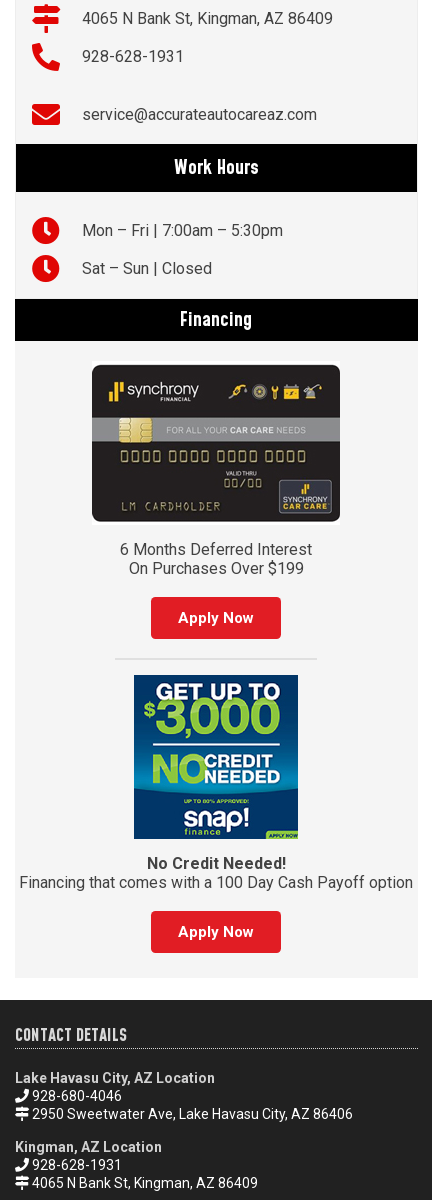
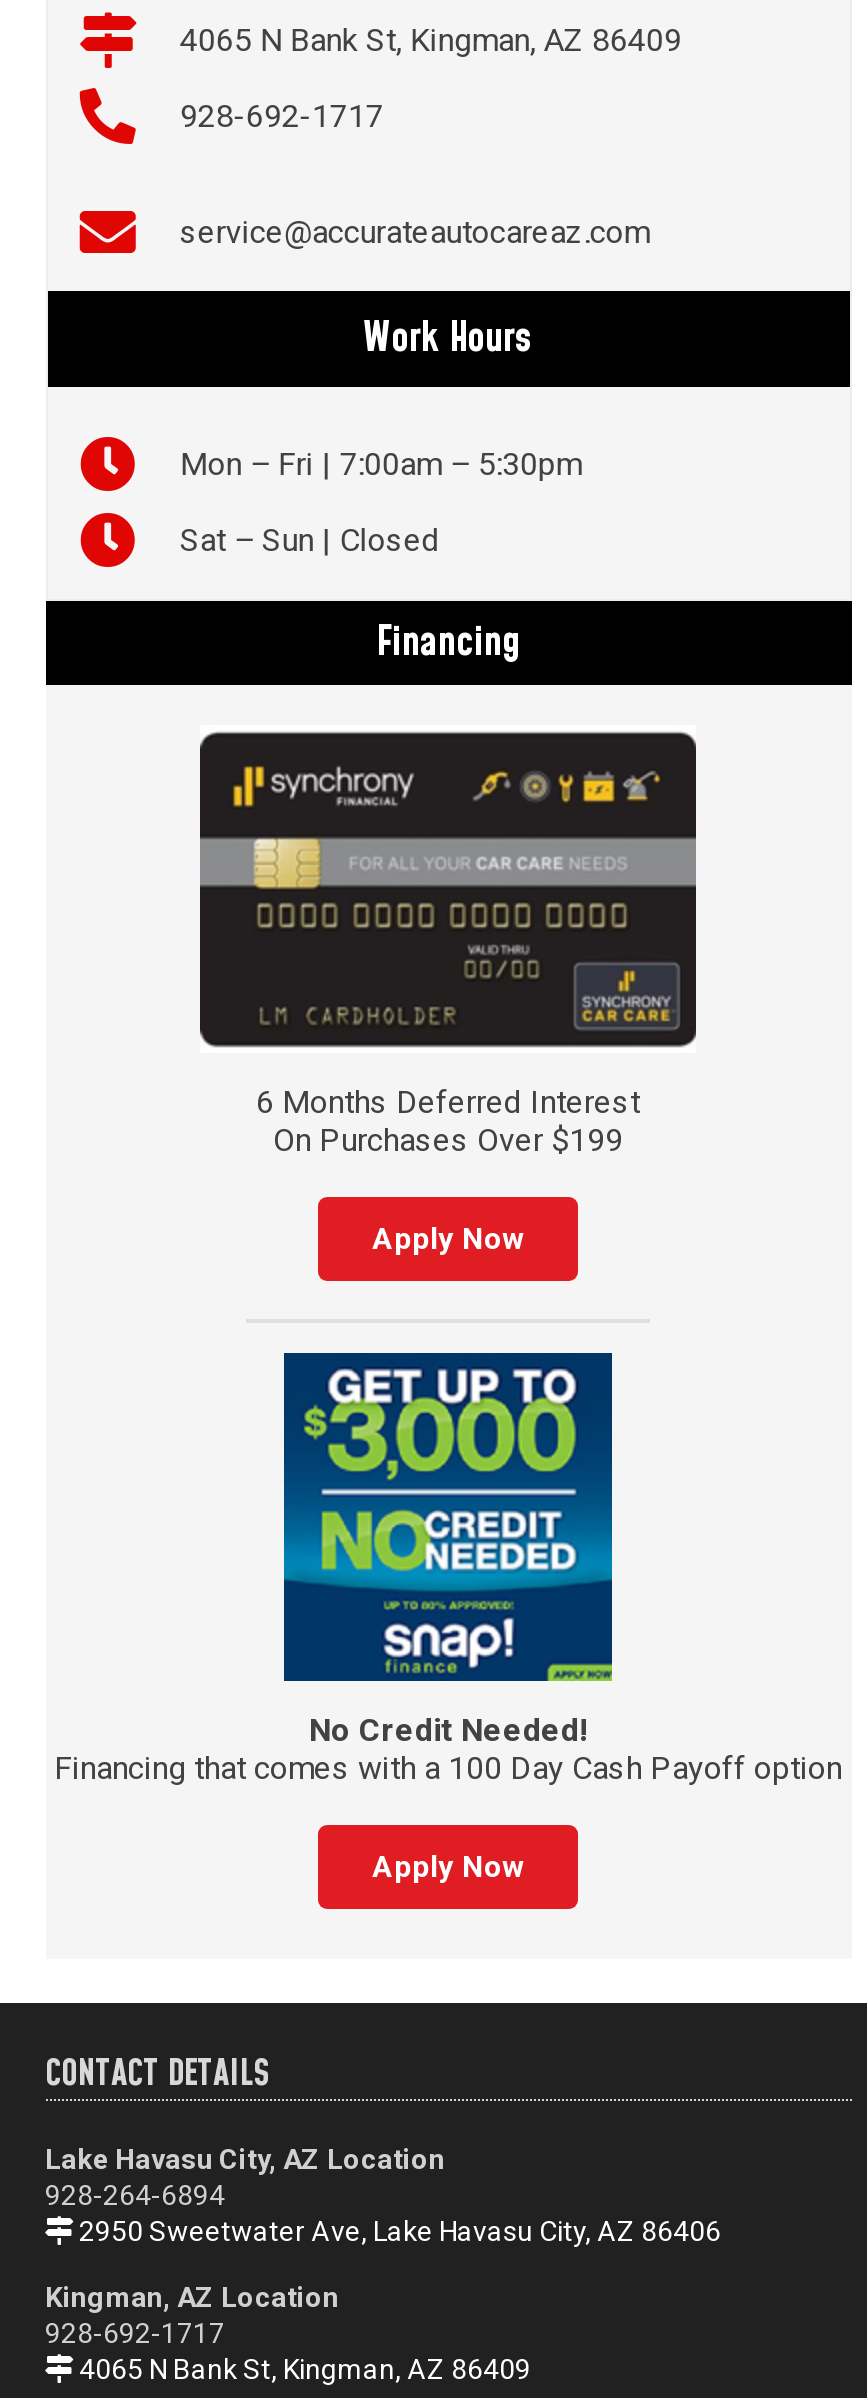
- 928-628-1931
+ 928-692-1717

- 928-680-4046
+ 928-264-6894

- 928-628-1931
+ 928-692-1717
